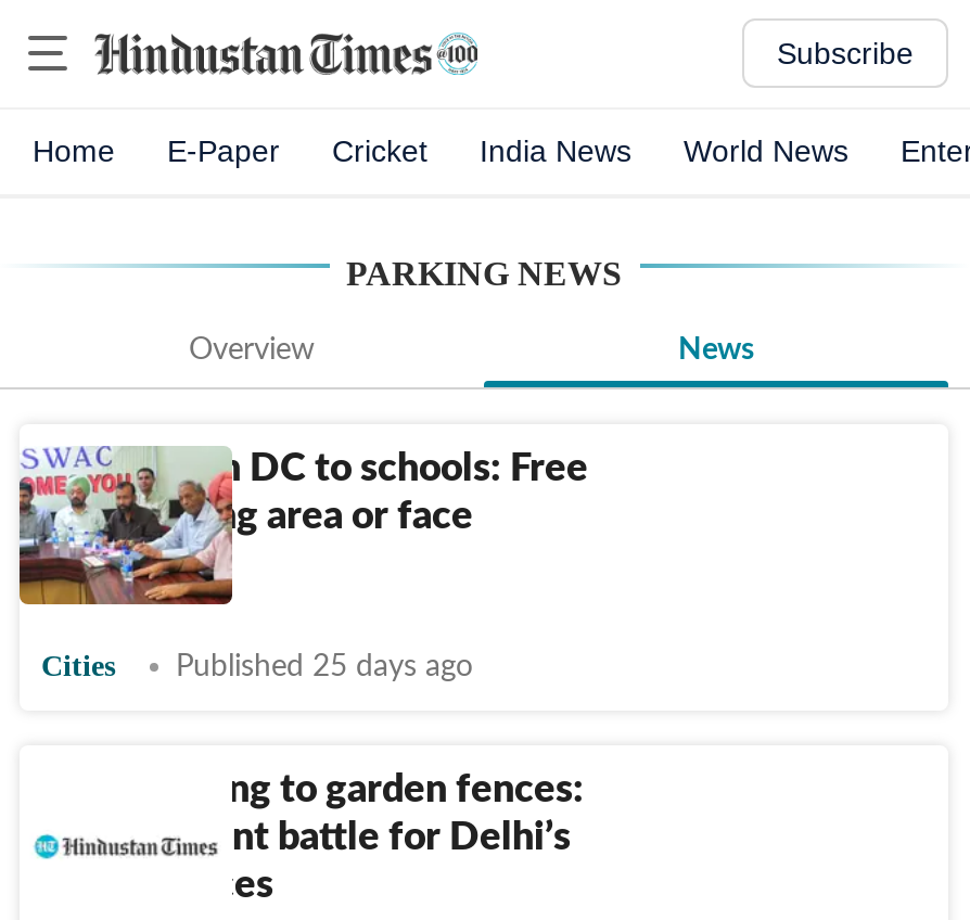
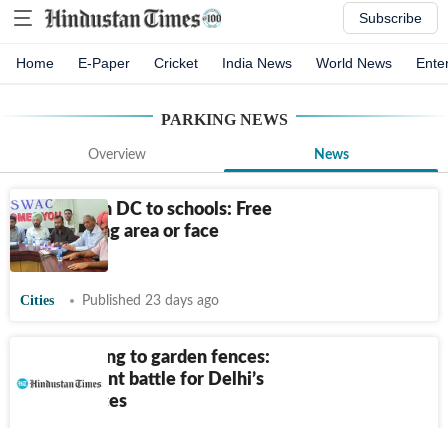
- Published 25 days ago
+ Published 23 days ago
